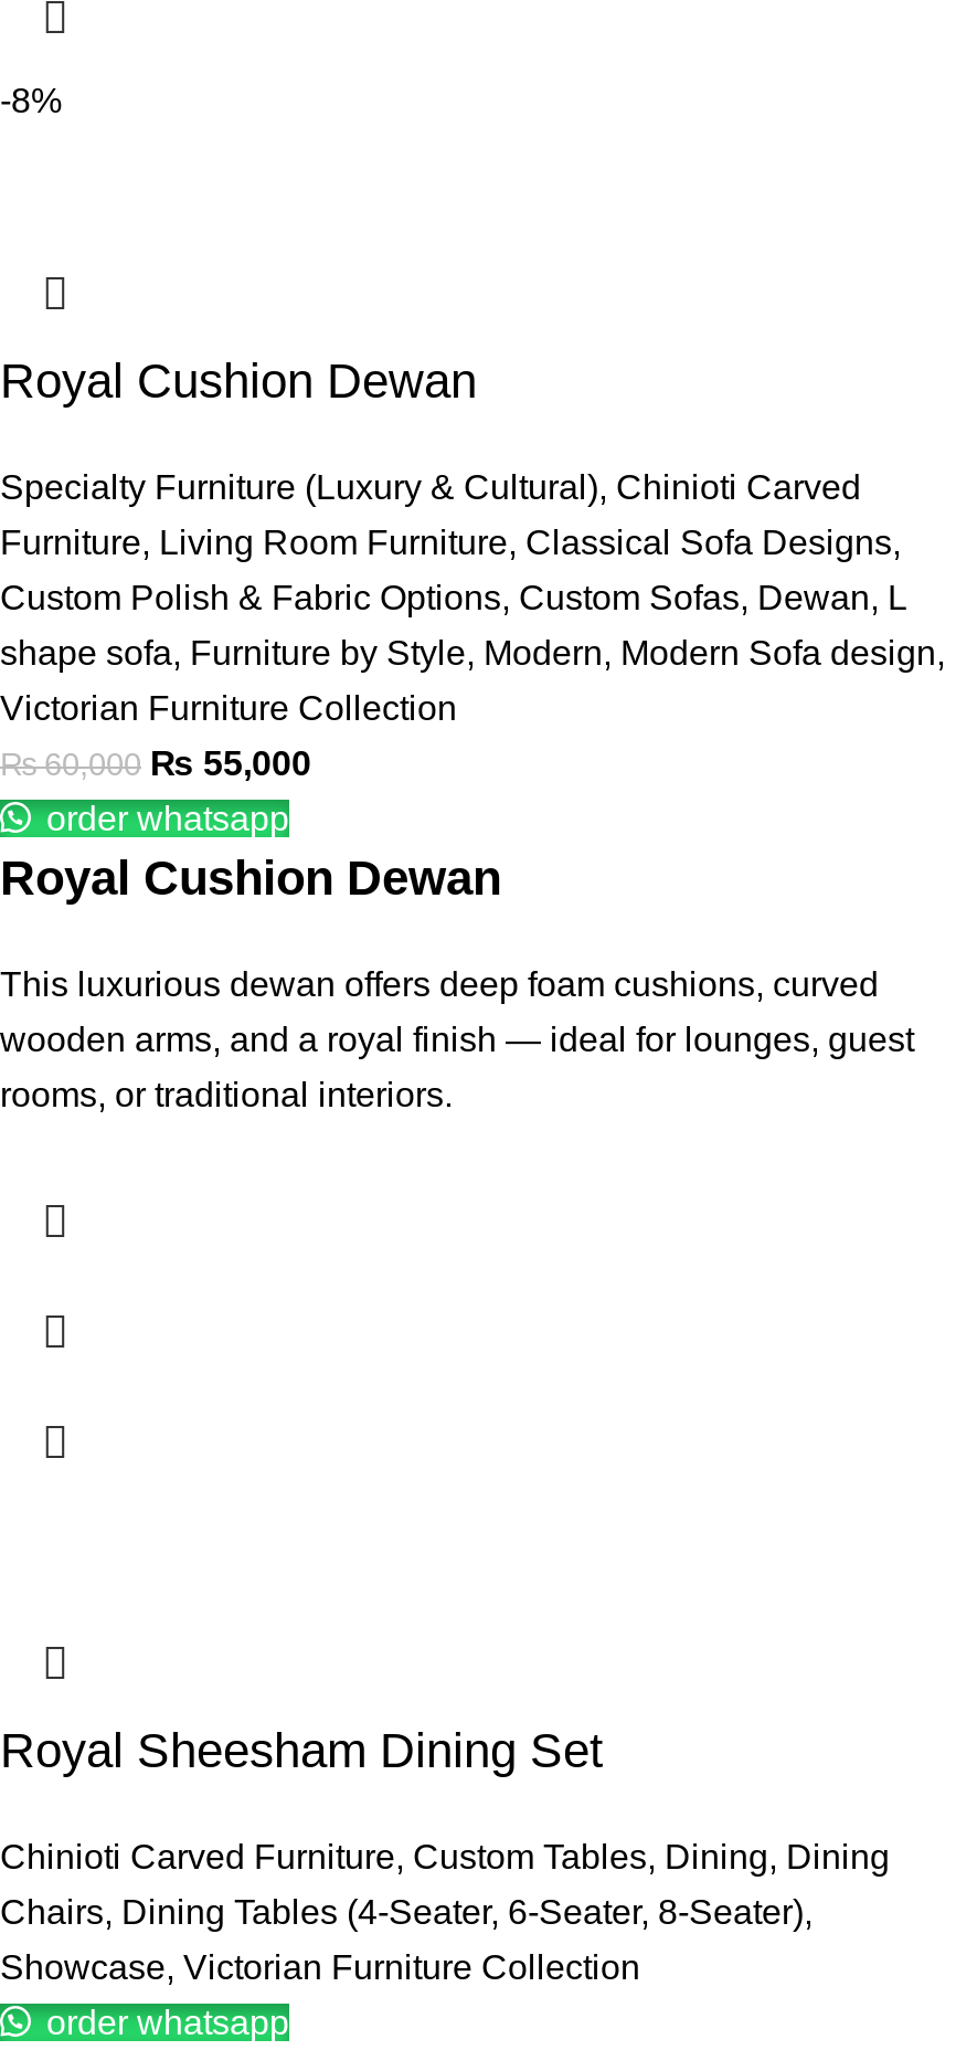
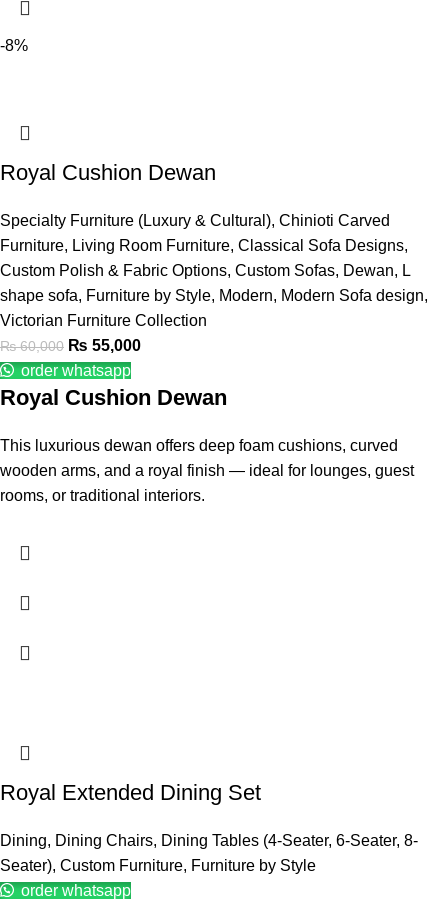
- Royal Sheesham Dining Set
- Chinioti Carved Furniture, Custom Tables, Dining, Dining
- Chairs, Dining Tables (4-Seater, 6-Seater, 8-Seater),
- Showcase, Victorian Furniture Collection
+ Royal Extended Dining Set
+ Dining, Dining Chairs, Dining Tables (4-Seater, 6-Seater, 8-
+ Seater), Custom Furniture, Furniture by Style
